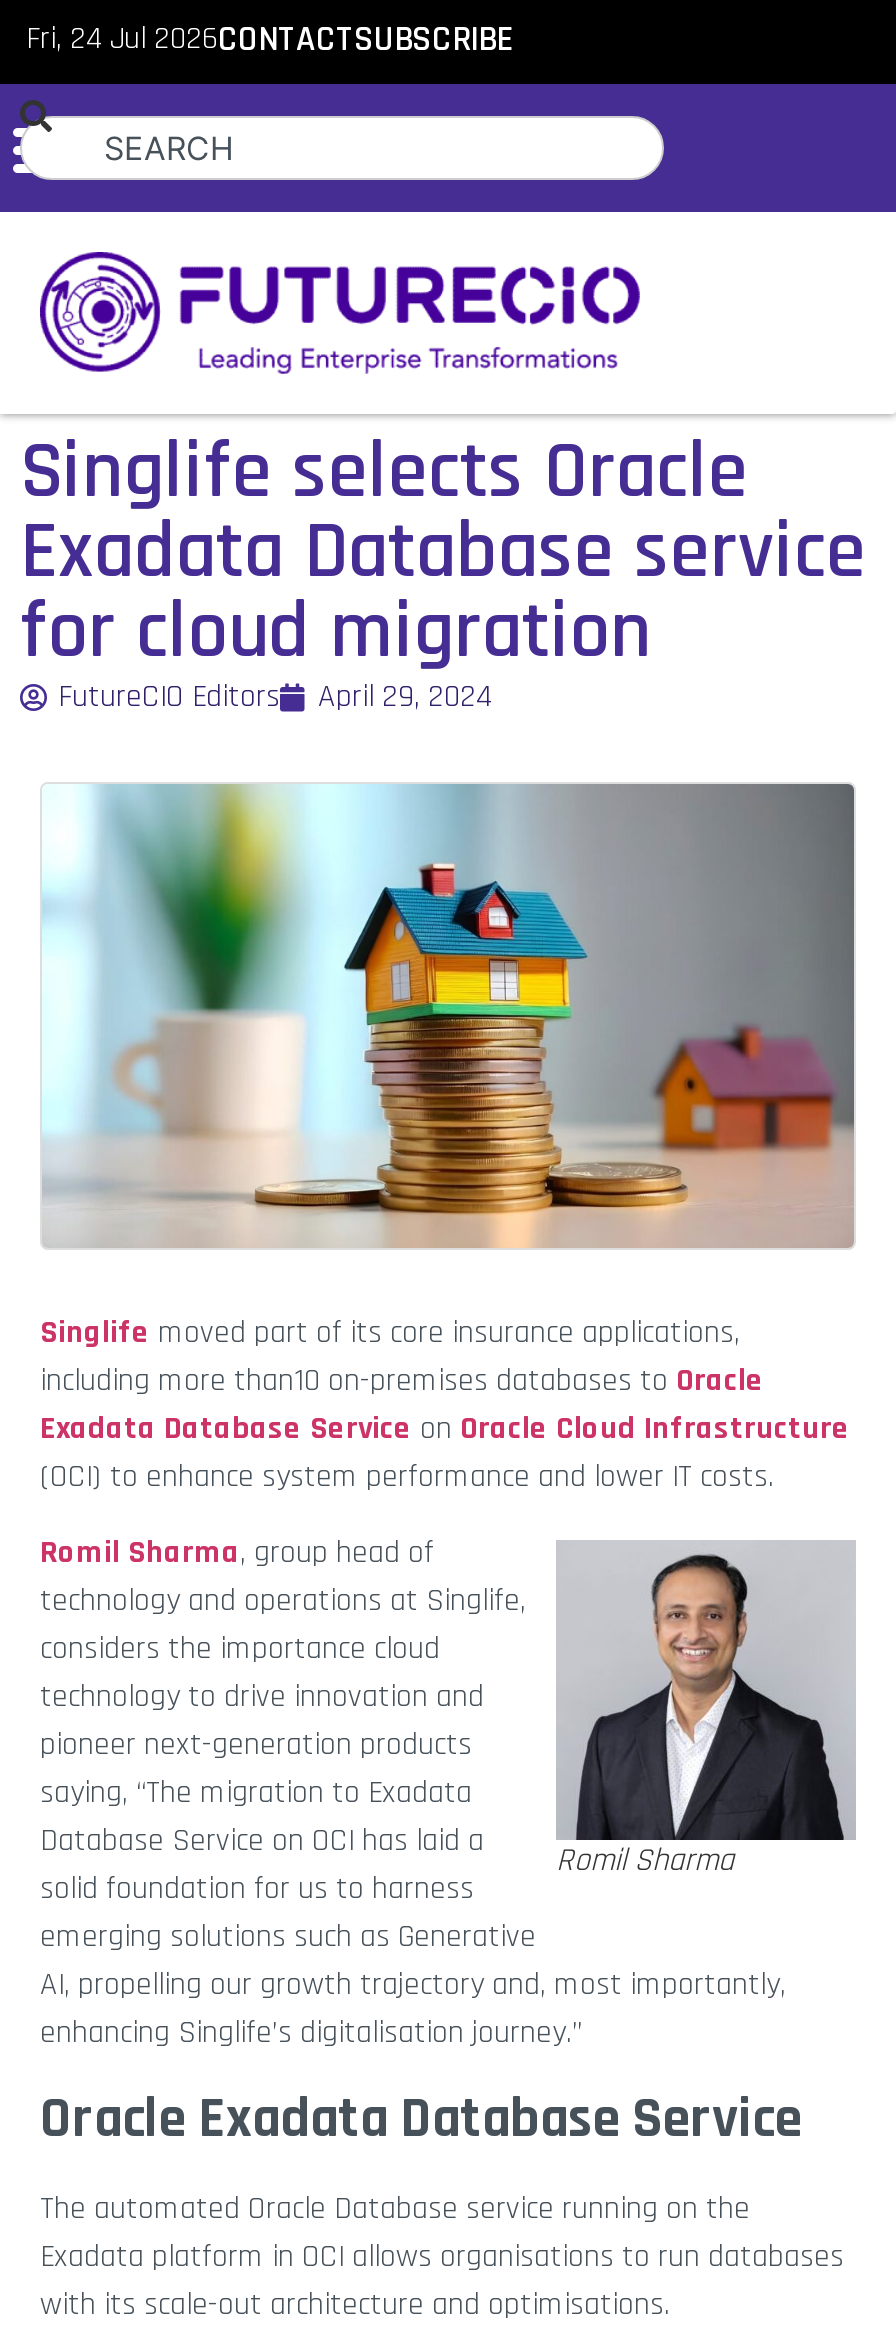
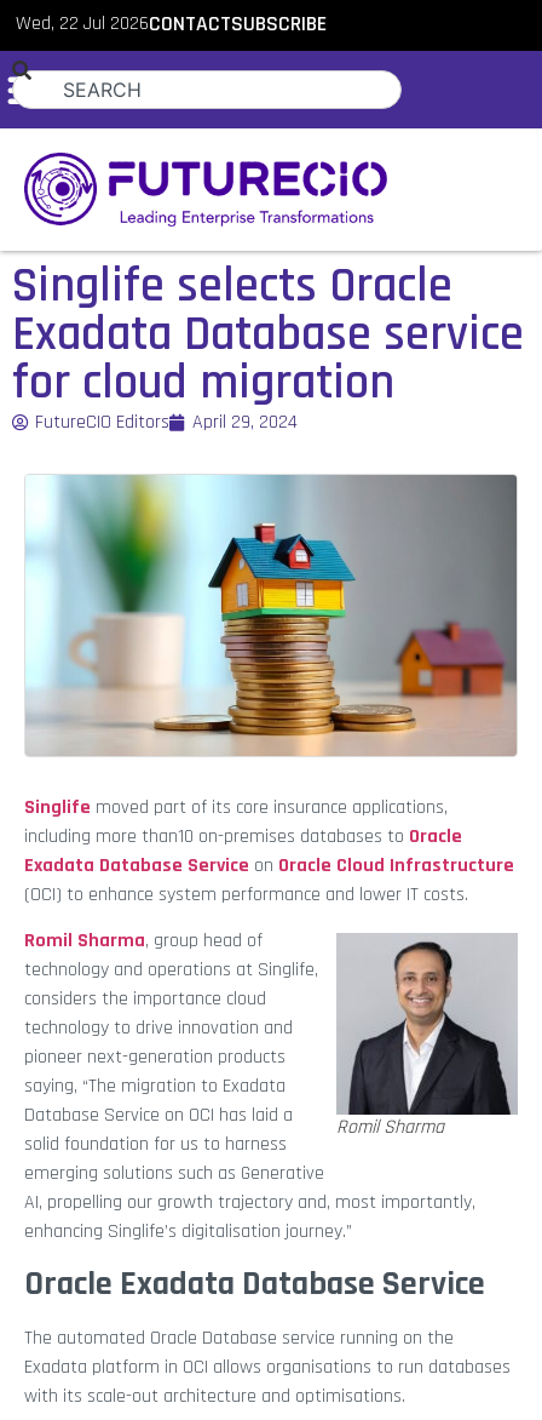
- Fri, 24 Jul 2026CONTACTSUBSCRIBE
+ Wed, 22 Jul 2026CONTACTSUBSCRIBE
